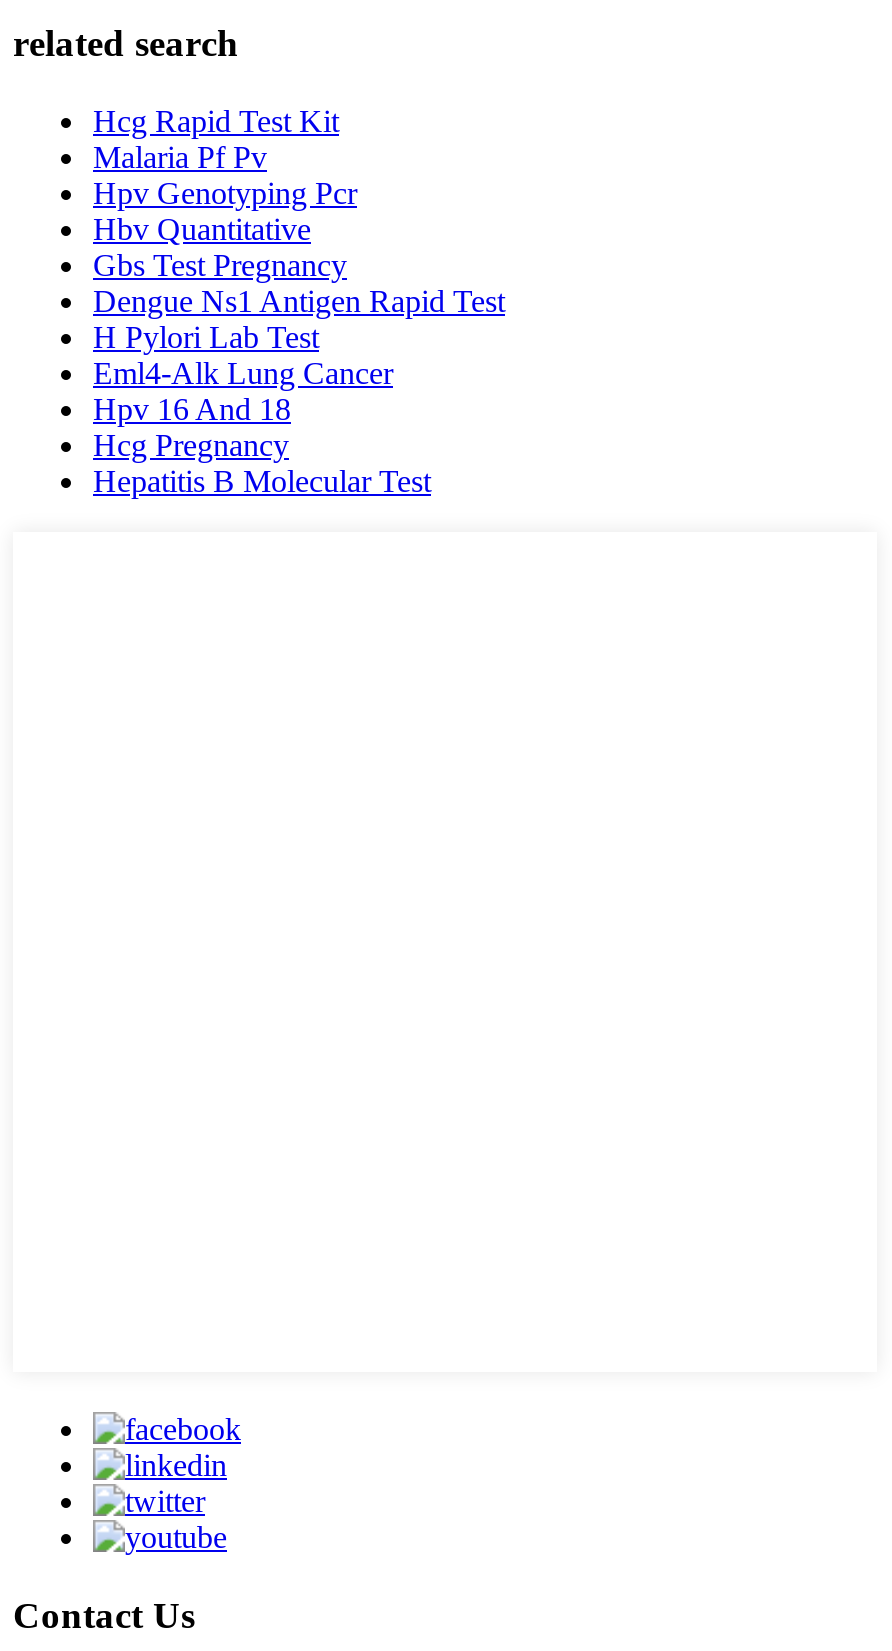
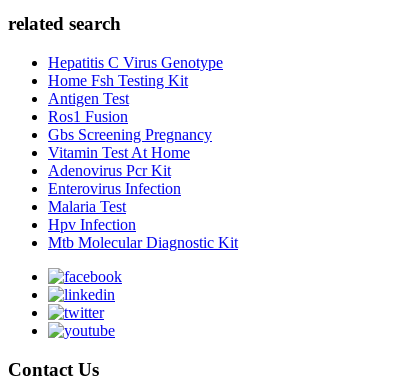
- Hcg Rapid Test Kit
- Malaria Pf Pv
- Hpv Genotyping Pcr
- Hbv Quantitative
- Gbs Test Pregnancy
- Dengue Ns1 Antigen Rapid Test
- H Pylori Lab Test
- Eml4-Alk Lung Cancer
- Hpv 16 And 18
- Hcg Pregnancy
- Hepatitis B Molecular Test
+ Hepatitis C Virus Genotype
+ Home Fsh Testing Kit
+ Antigen Test
+ Ros1 Fusion
+ Gbs Screening Pregnancy
+ Vitamin Test At Home
+ Adenovirus Pcr Kit
+ Enterovirus Infection
+ Malaria Test
+ Hpv Infection
+ Mtb Molecular Diagnostic Kit
